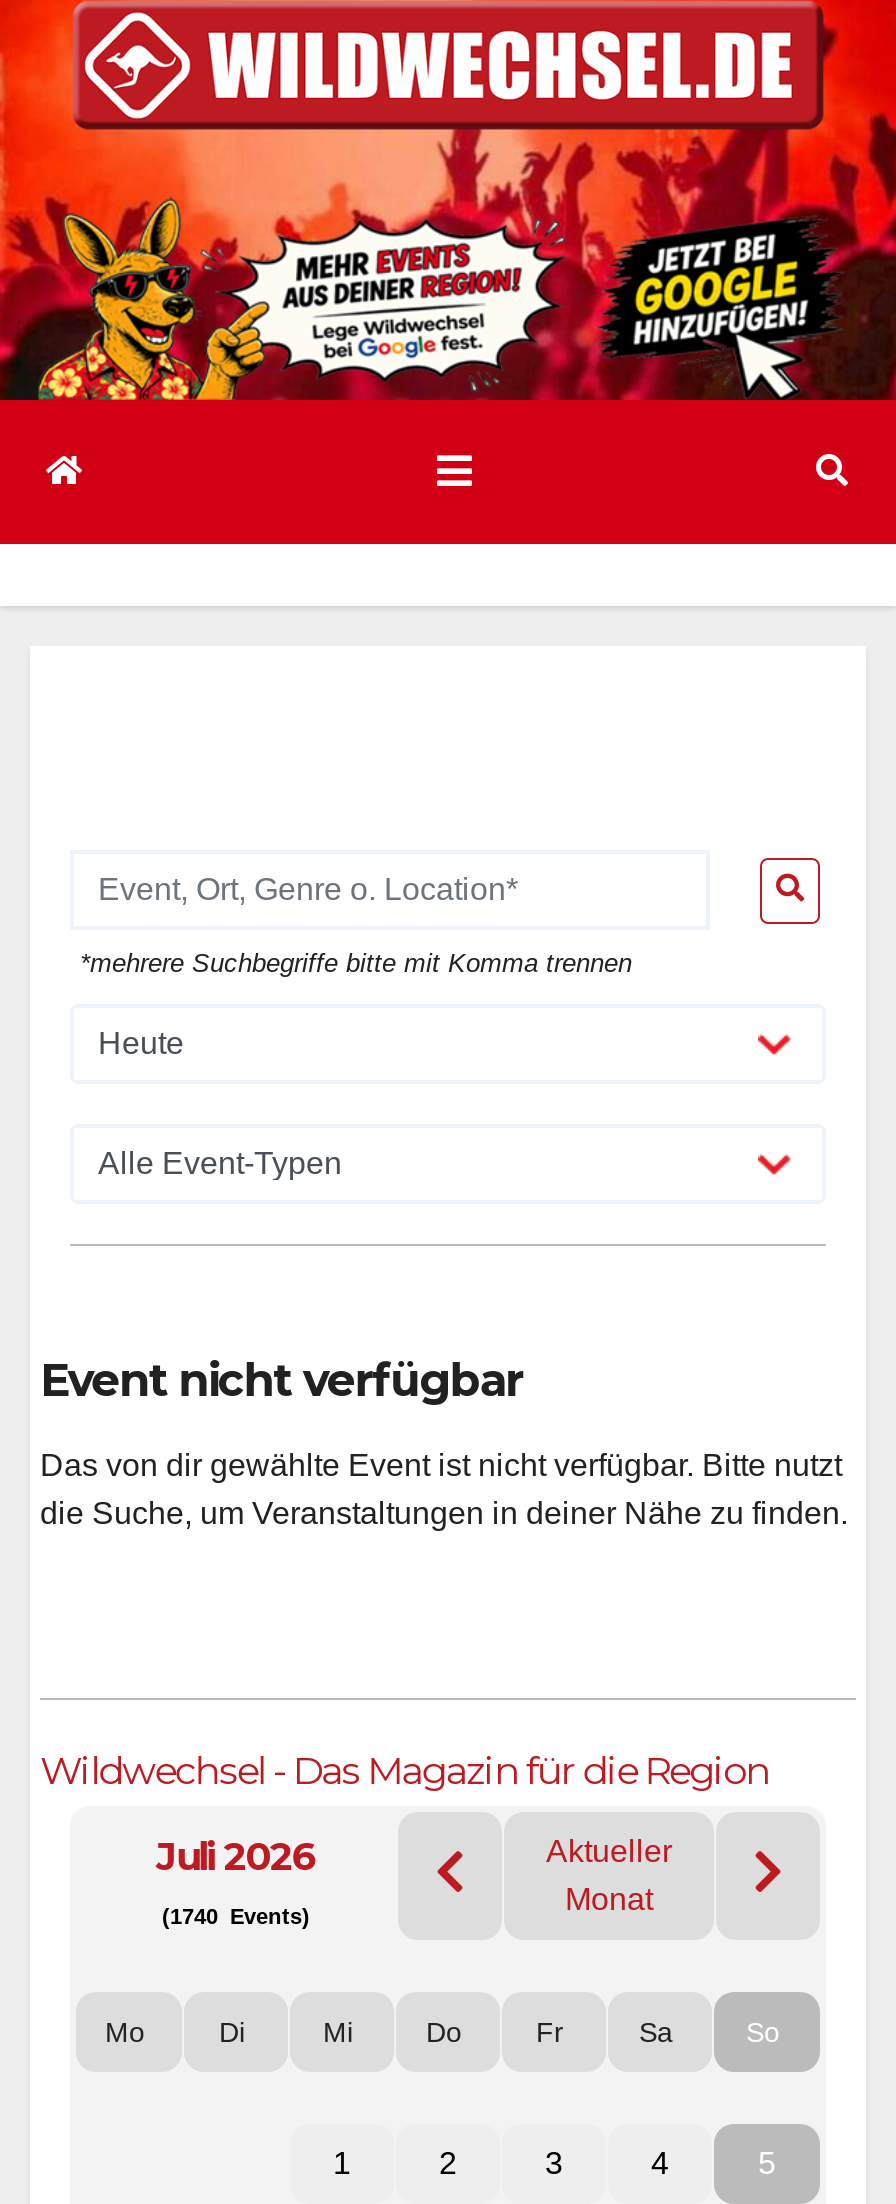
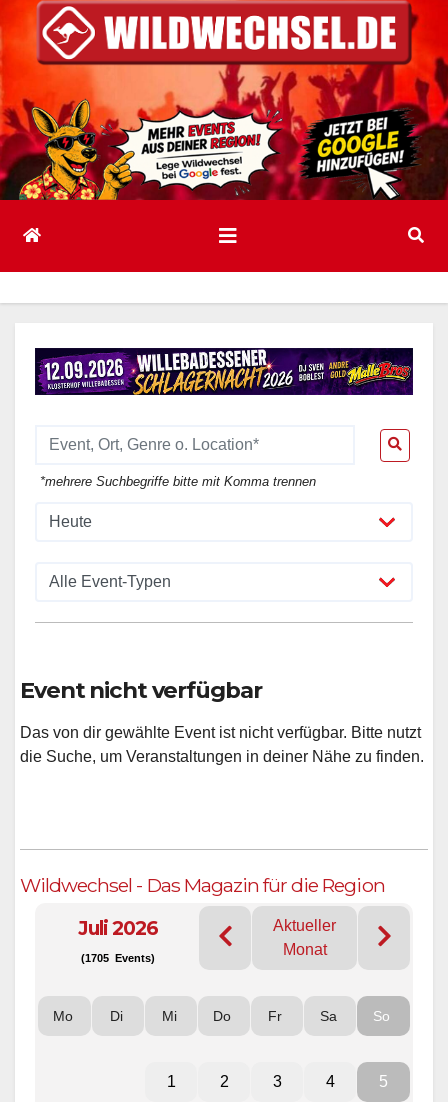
+ [image]

- (1740 Events)
+ (1705 Events)
